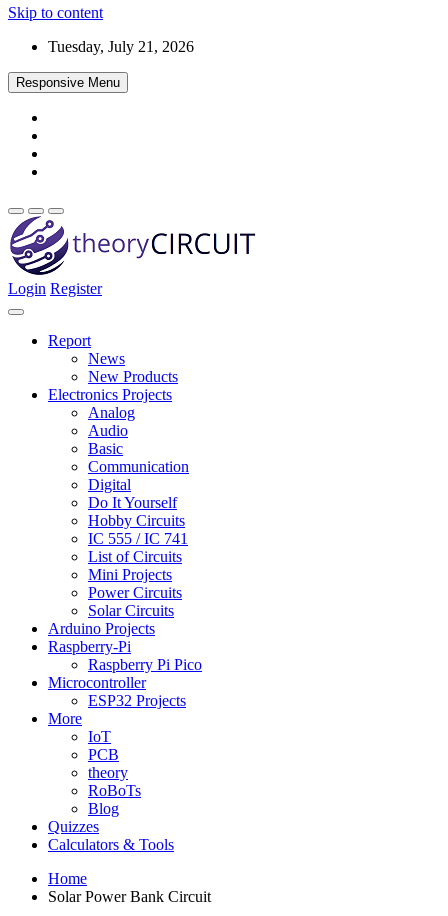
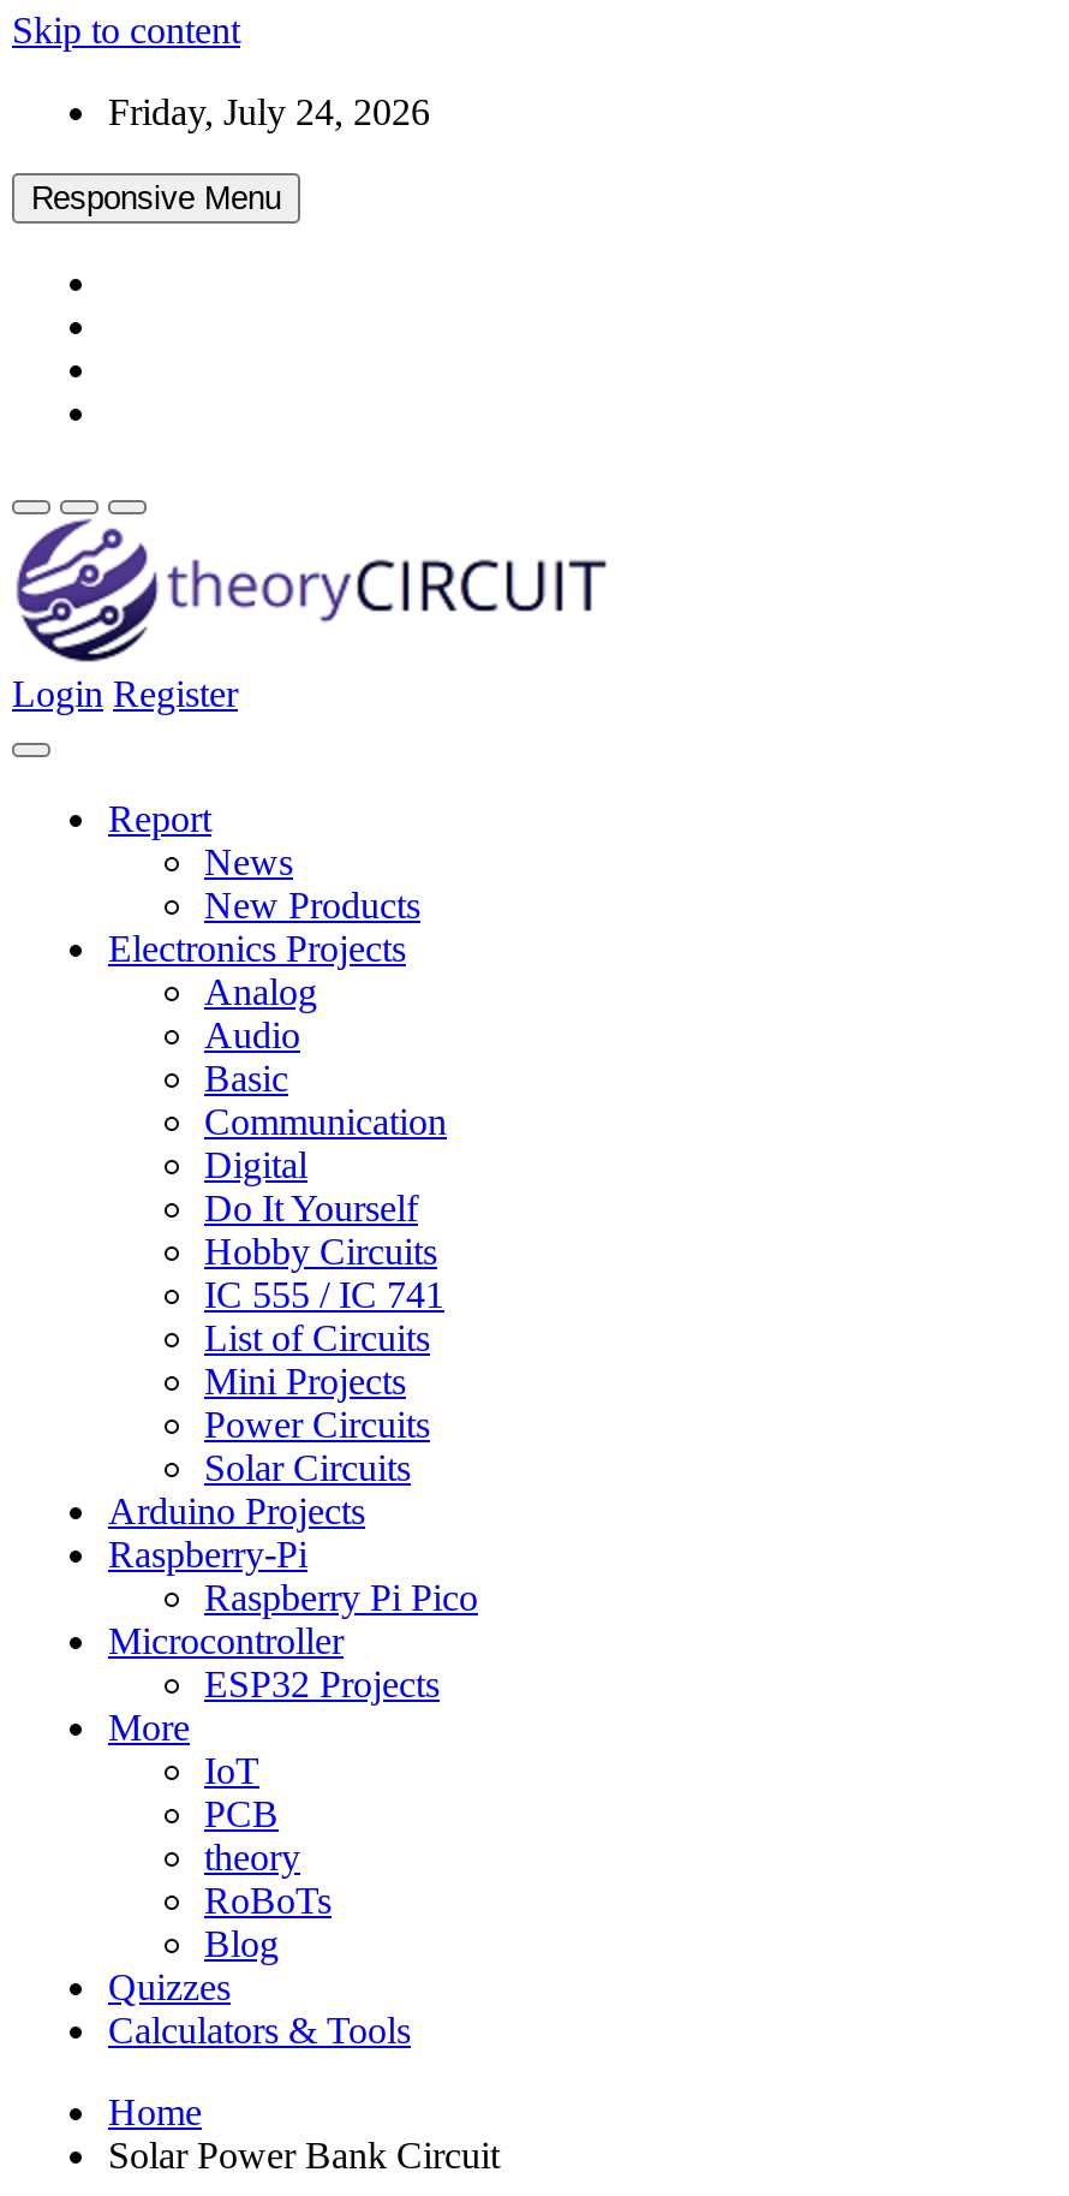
- Tuesday, July 21, 2026
+ Friday, July 24, 2026
